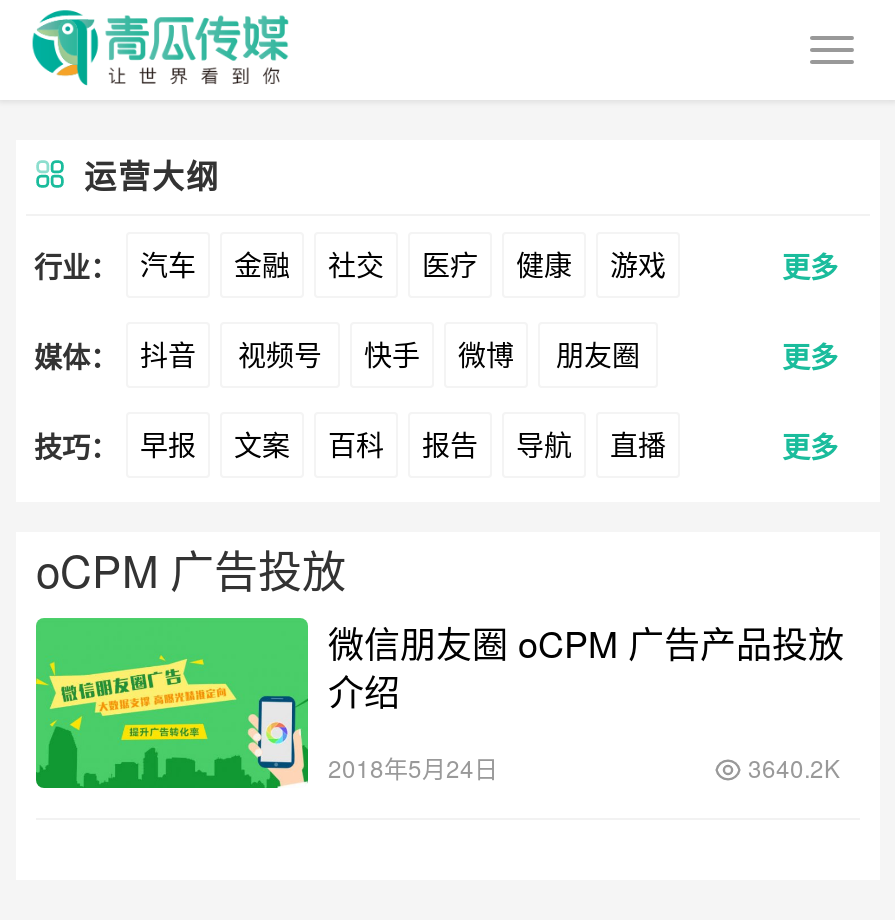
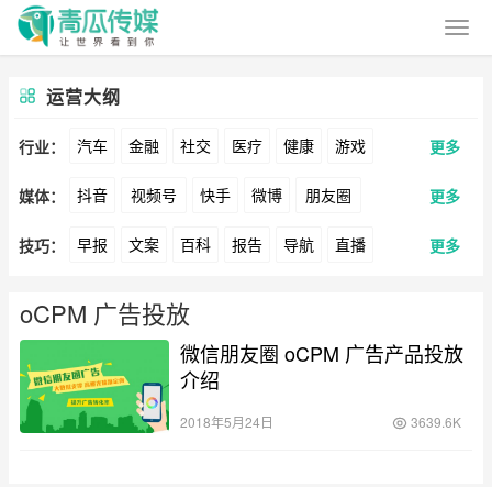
- 3640.2K
+ 3639.6K
